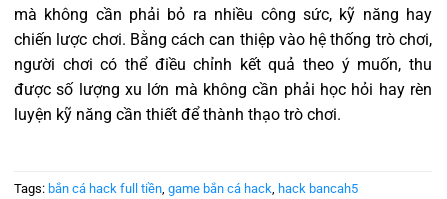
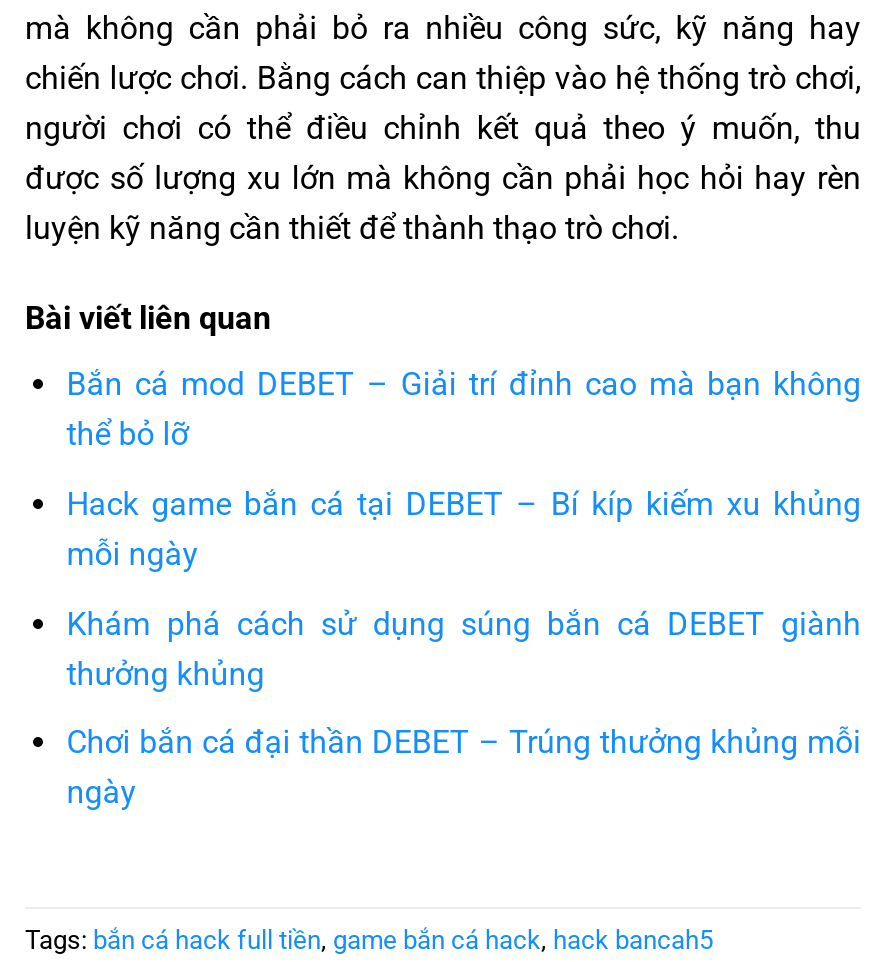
+ Bài viết liên quan
+ Bắn cá mod DEBET – Giải trí đỉnh cao mà bạn không
+ thể bỏ lỡ
+ Hack game bắn cá tại DEBET – Bí kíp kiếm xu khủng
+ mỗi ngày
+ Khám phá cách sử dụng súng bắn cá DEBET giành
+ thưởng khủng
+ Chơi bắn cá đại thần DEBET – Trúng thưởng khủng mỗi
+ ngày
